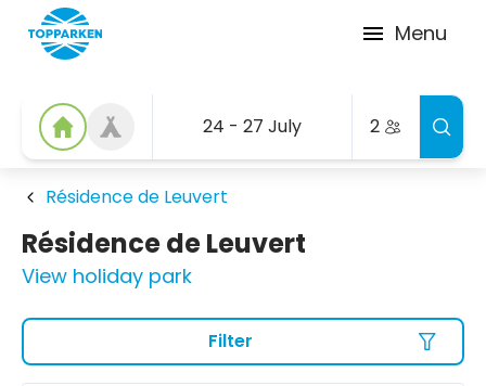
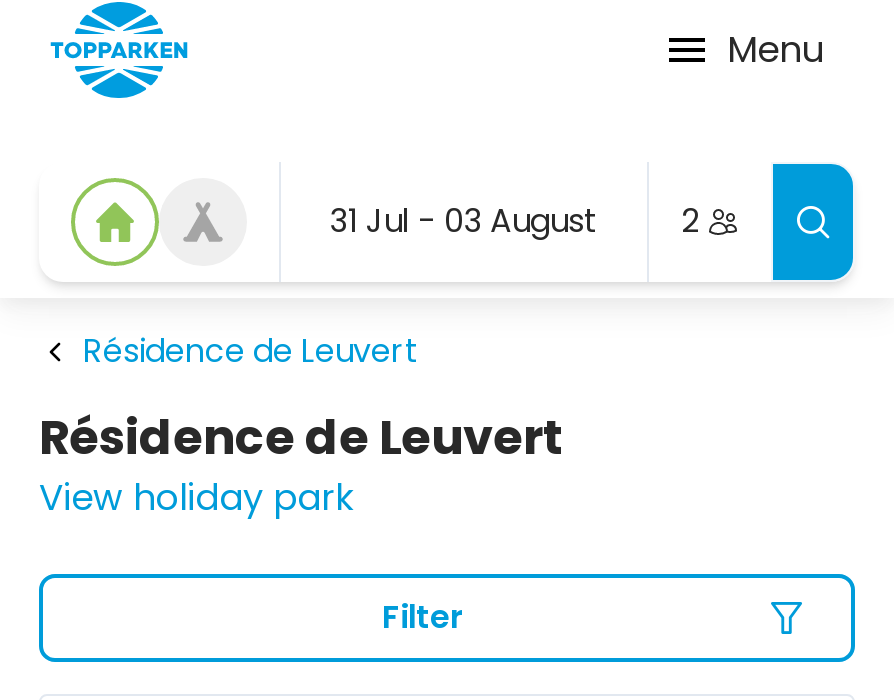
- 24 - 27 July
+ 31 Jul - 03 August
